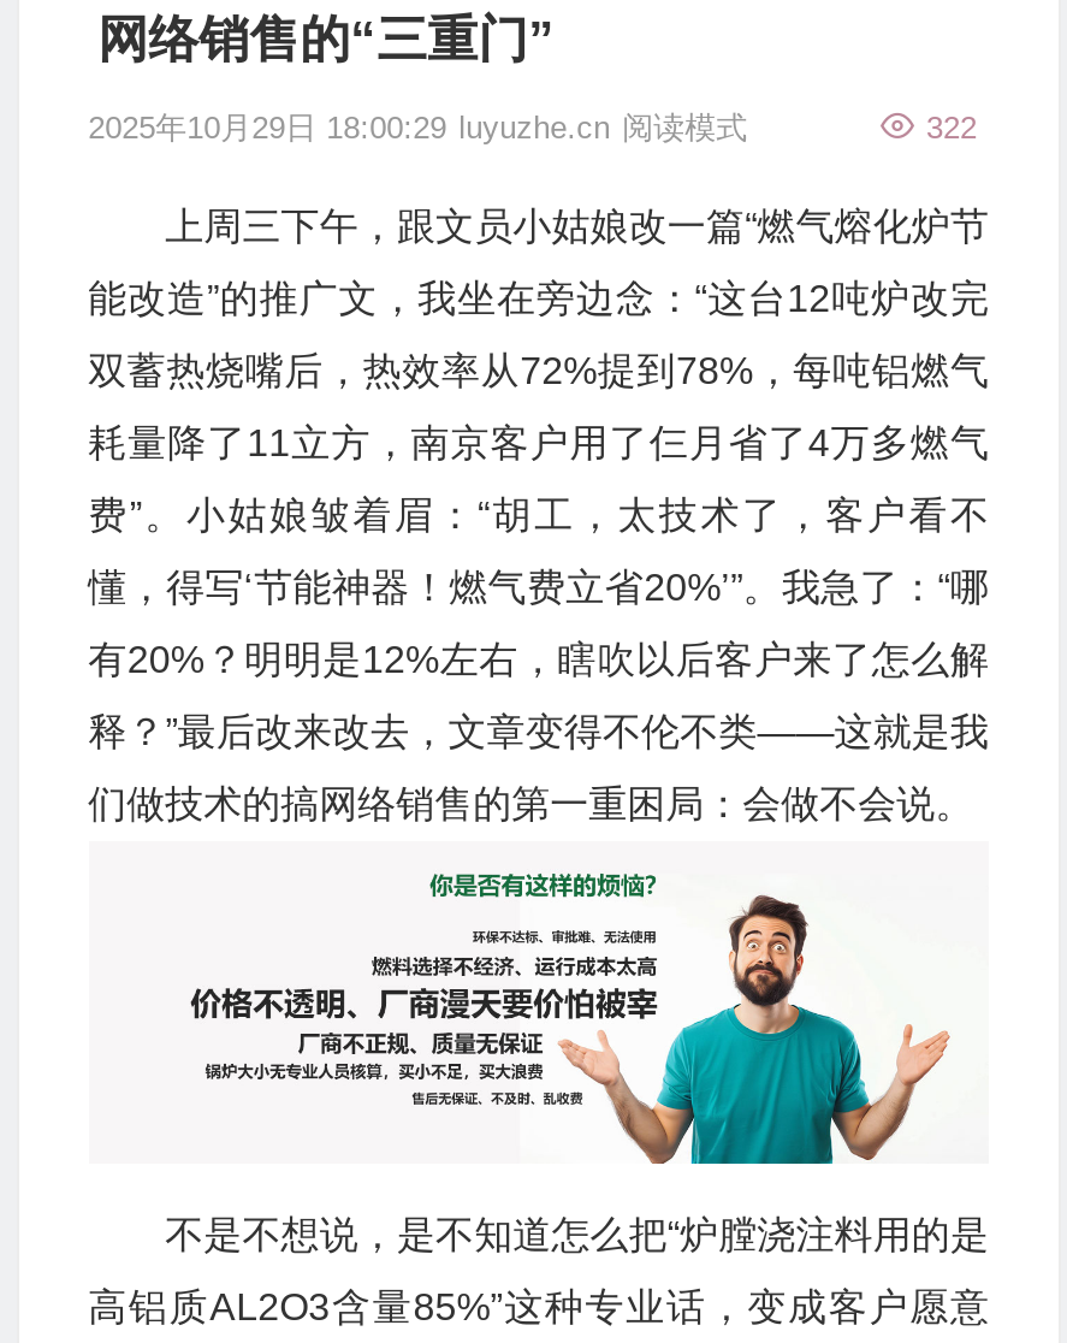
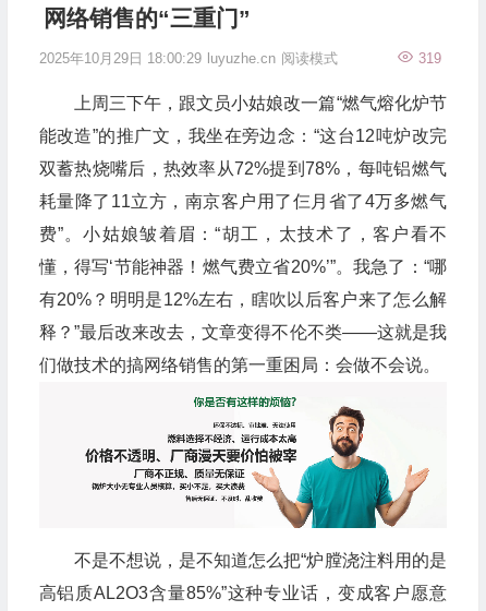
- 322
+ 319
